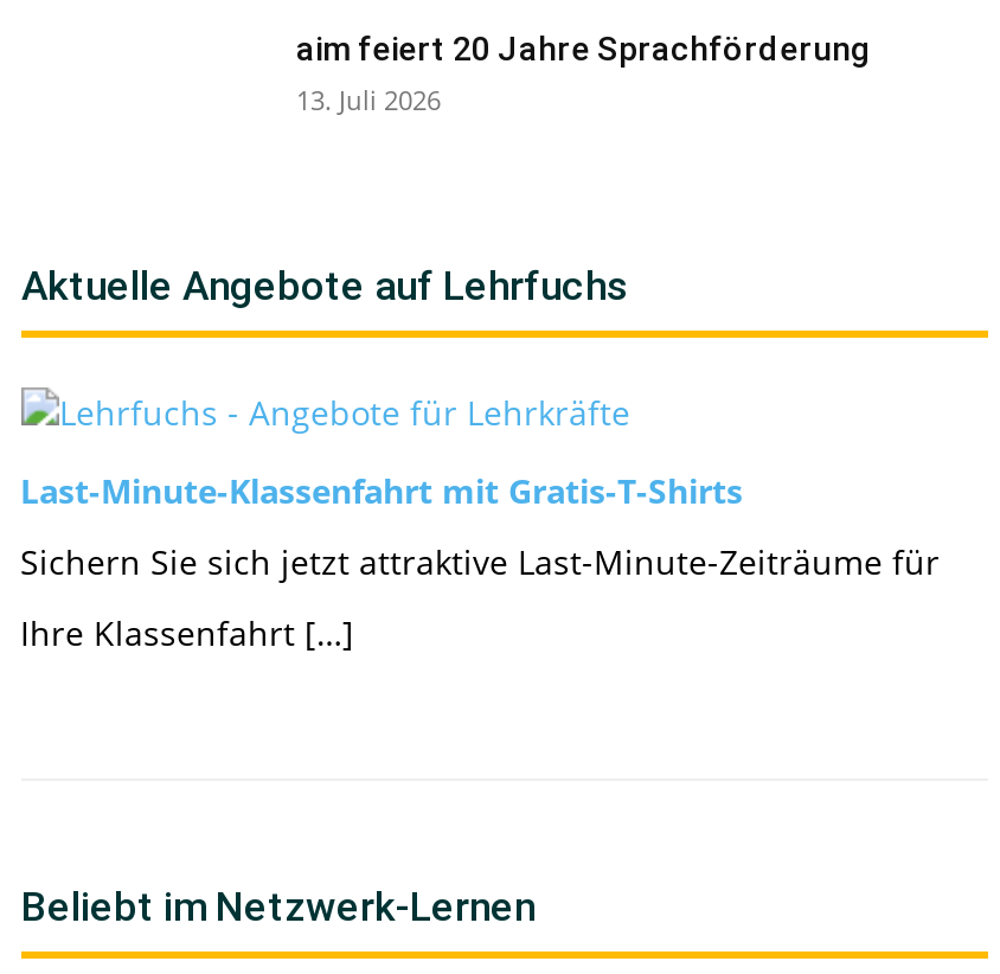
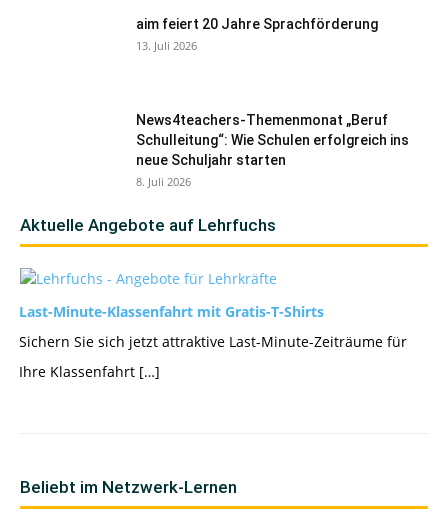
+ News4teachers-Themenmonat „Beruf
+ Schulleitung“: Wie Schulen erfolgreich ins
+ neue Schuljahr starten
+ 8. Juli 2026
